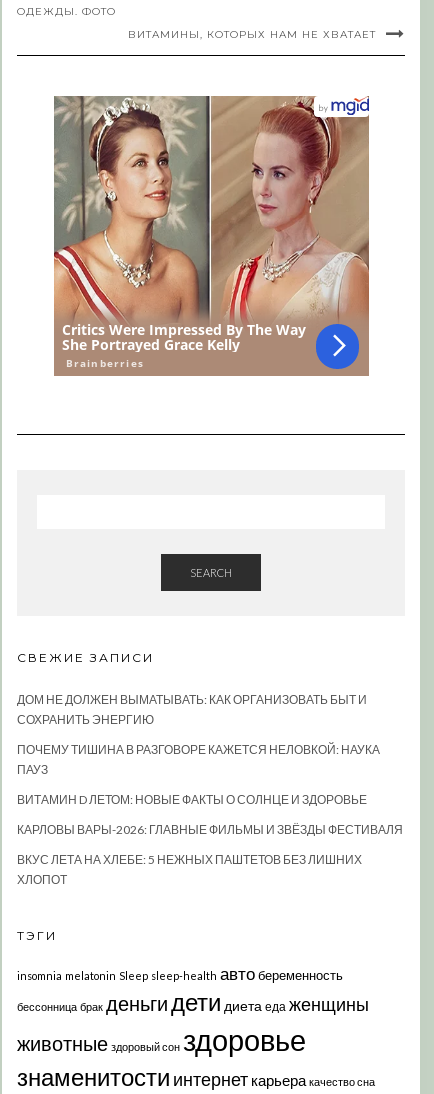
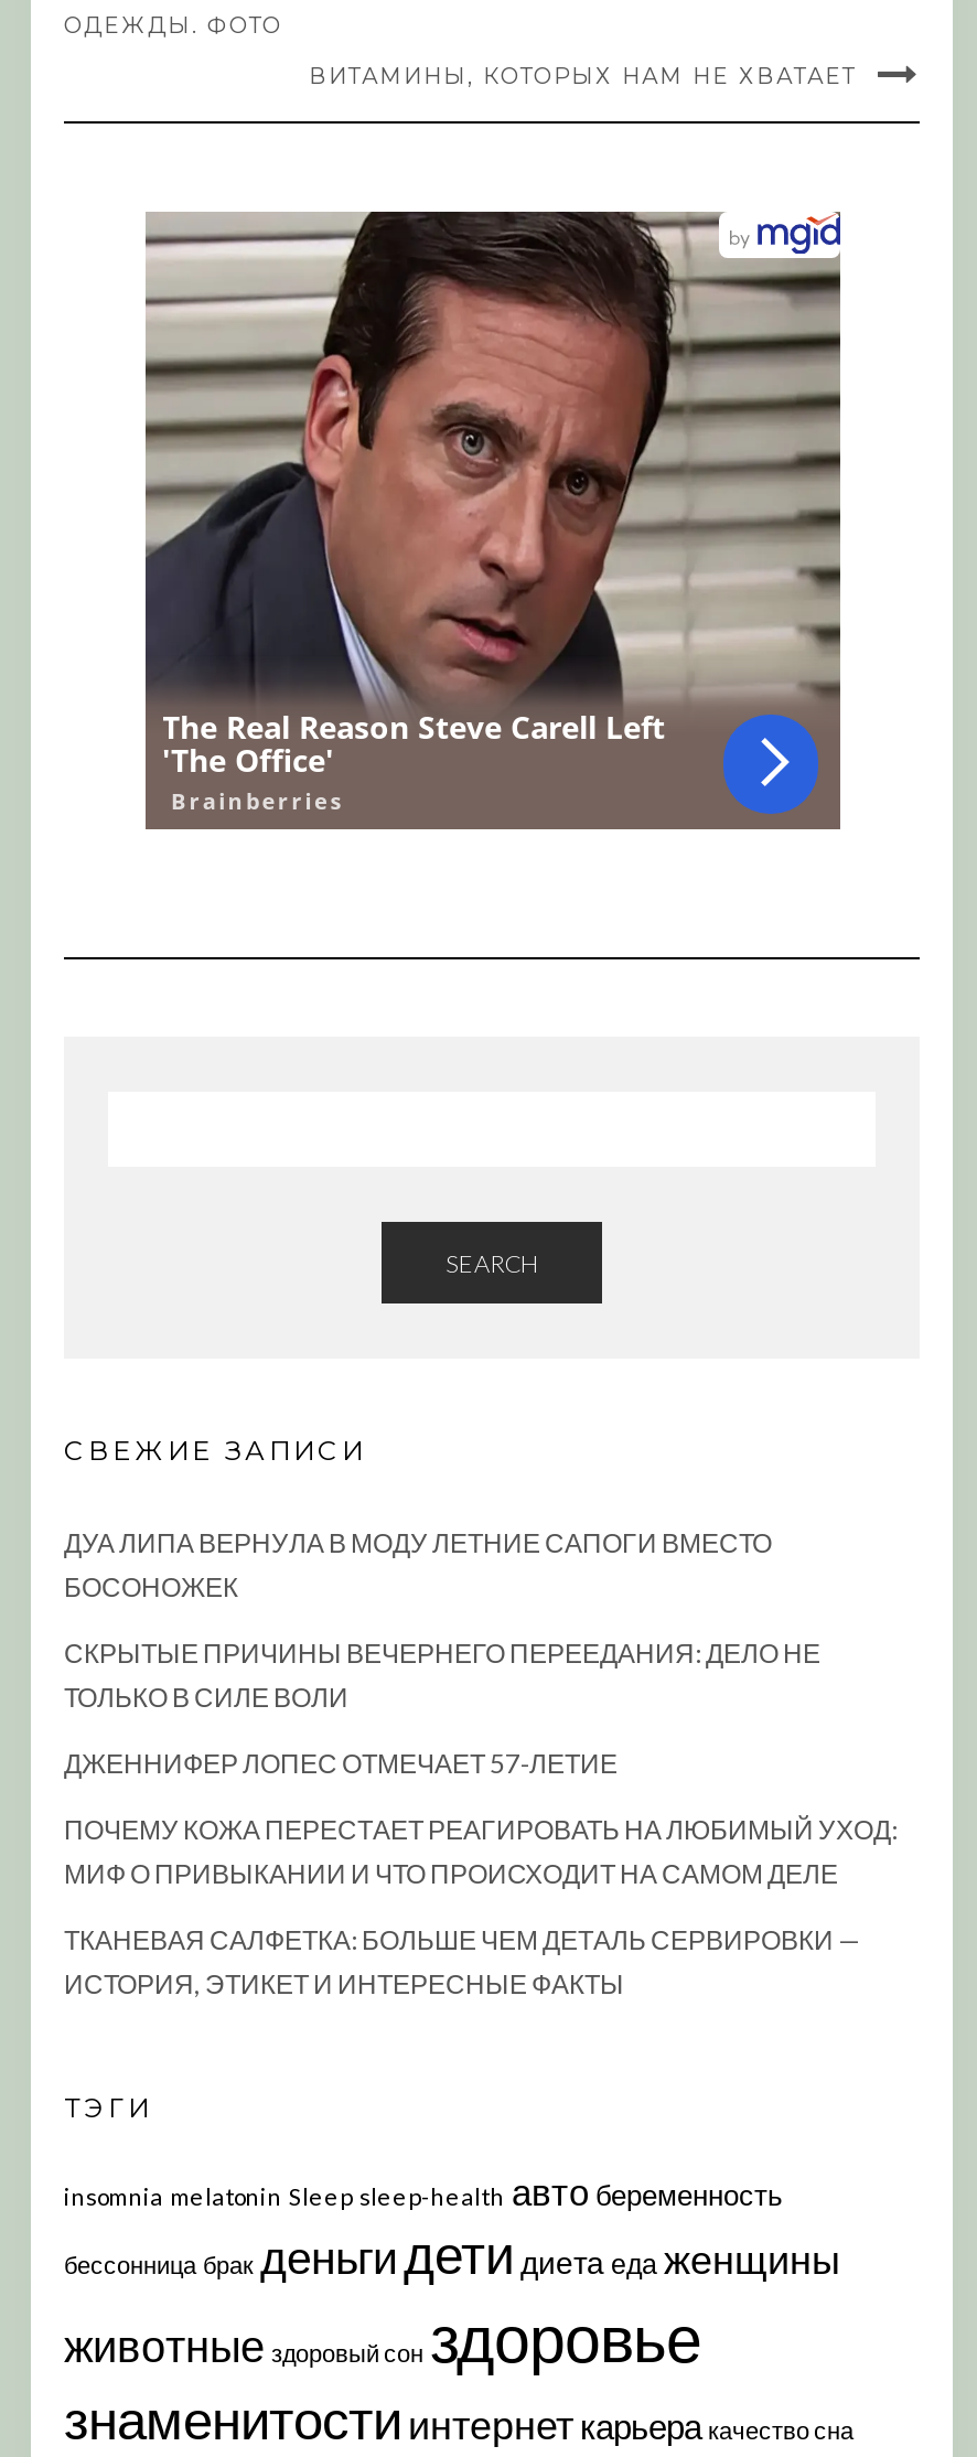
- [image]
+ [image]

- ДОМ НЕ ДОЛЖЕН ВЫМАТЫВАТЬ: КАК ОРГАНИЗОВАТЬ БЫТ И
- СОХРАНИТЬ ЭНЕРГИЮ
+ ДУА ЛИПА ВЕРНУЛА В МОДУ ЛЕТНИЕ САПОГИ ВМЕСТО
+ БОСОНОЖЕК

- ПОЧЕМУ ТИШИНА В РАЗГОВОРЕ КАЖЕТСЯ НЕЛОВКОЙ: НАУКА
- ПАУЗ
+ СКРЫТЫЕ ПРИЧИНЫ ВЕЧЕРНЕГО ПЕРЕЕДАНИЯ: ДЕЛО НЕ
+ ТОЛЬКО В СИЛЕ ВОЛИ

- ВИТАМИН D ЛЕТОМ: НОВЫЕ ФАКТЫ О СОЛНЦЕ И ЗДОРОВЬЕ
+ ДЖЕННИФЕР ЛОПЕС ОТМЕЧАЕТ 57-ЛЕТИЕ

- КАРЛОВЫ ВАРЫ-2026: ГЛАВНЫЕ ФИЛЬМЫ И ЗВЁЗДЫ ФЕСТИВАЛЯ
+ ПОЧЕМУ КОЖА ПЕРЕСТАЕТ РЕАГИРОВАТЬ НА ЛЮБИМЫЙ УХОД:
+ МИФ О ПРИВЫКАНИИ И ЧТО ПРОИСХОДИТ НА САМОМ ДЕЛЕ

- ВКУС ЛЕТА НА ХЛЕБЕ: 5 НЕЖНЫХ ПАШТЕТОВ БЕЗ ЛИШНИХ
- ХЛОПОТ
+ ТКАНЕВАЯ САЛФЕТКА: БОЛЬШЕ ЧЕМ ДЕТАЛЬ СЕРВИРОВКИ —
+ ИСТОРИЯ, ЭТИКЕТ И ИНТЕРЕСНЫЕ ФАКТЫ
